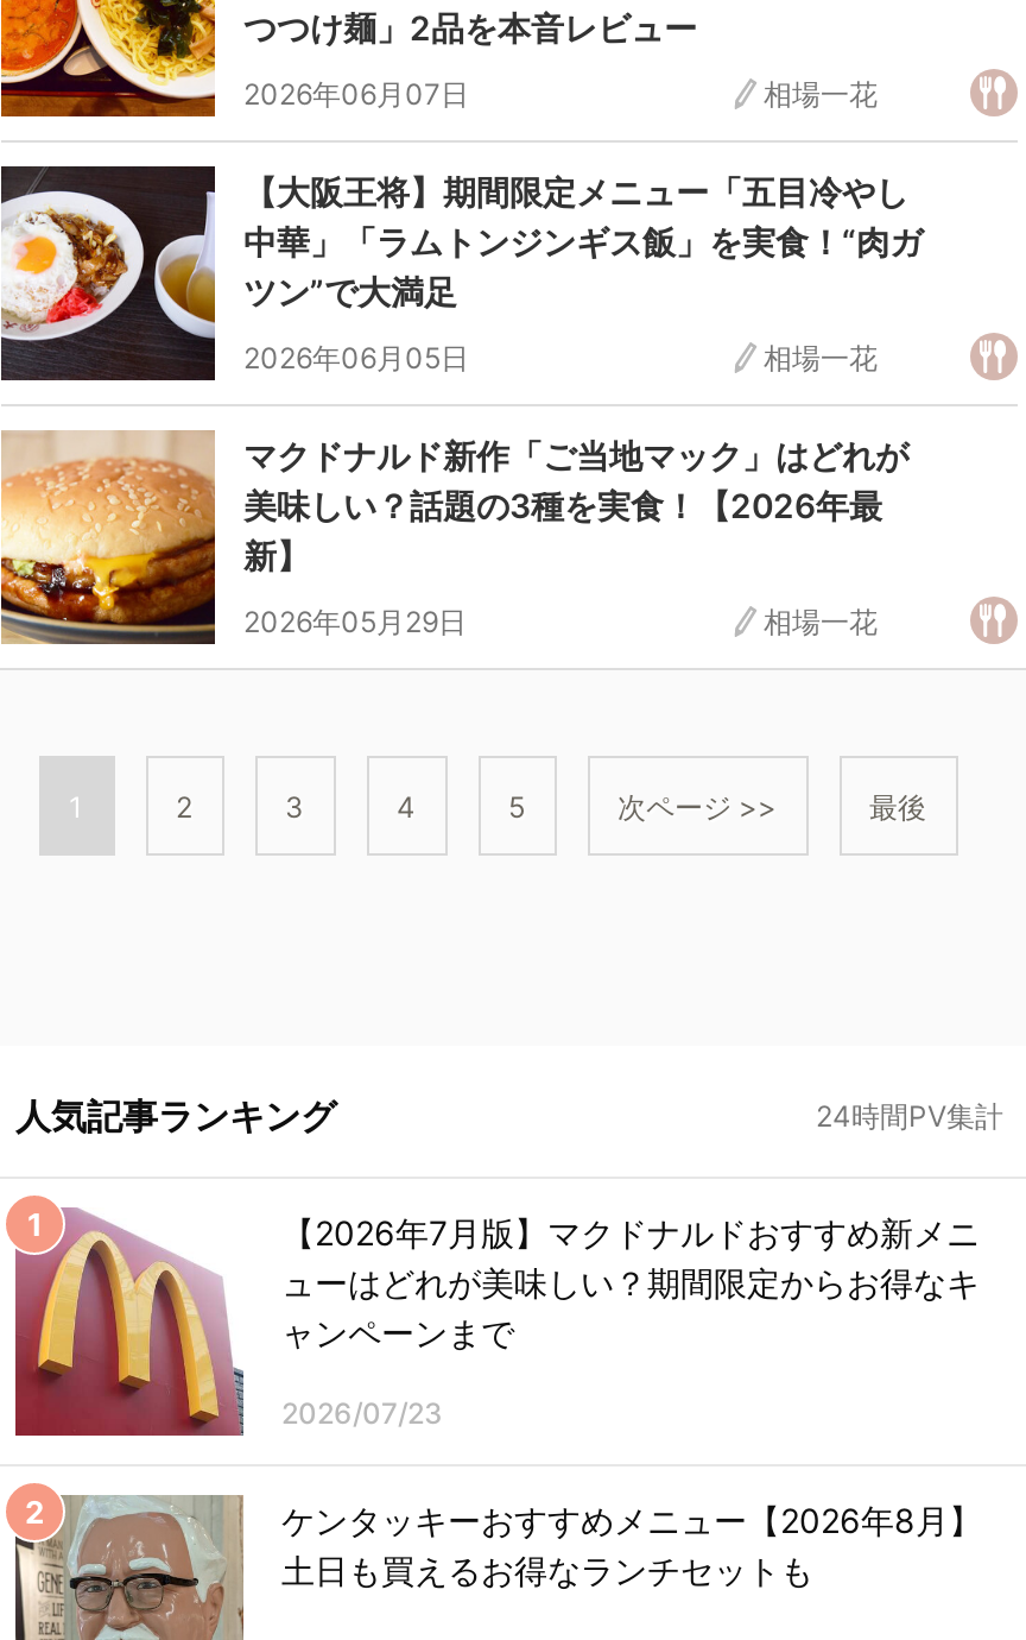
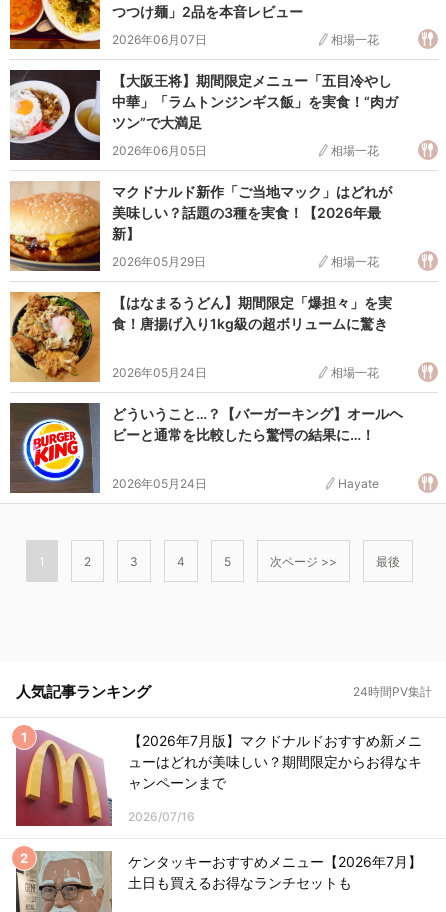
+ [image]
+ 【はなまるうどん】期間限定「爆担々」を実
+ 食！唐揚げ入り1kg級の超ボリュームに驚き
+ 2026年05月24日
+ 相場一花
+ どういうこと…？【バーガーキング】オールヘ
+ ビーと通常を比較したら驚愕の結果に…！
+ 2026年05月24日
+ Hayate

+ [image]

- 2026/07/23
+ 2026/07/16

- ケンタッキーおすすめメニュー【2026年8月】
+ ケンタッキーおすすめメニュー【2026年7月】
